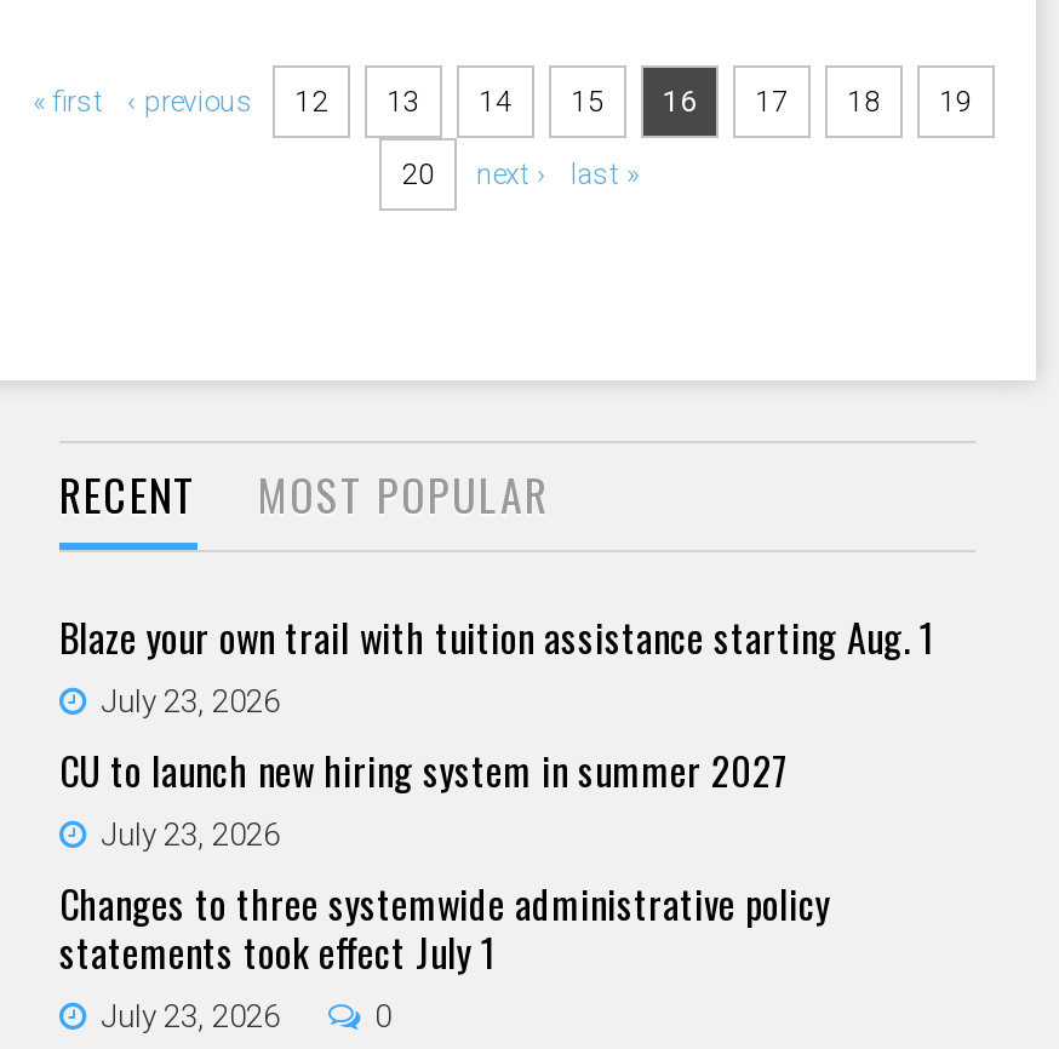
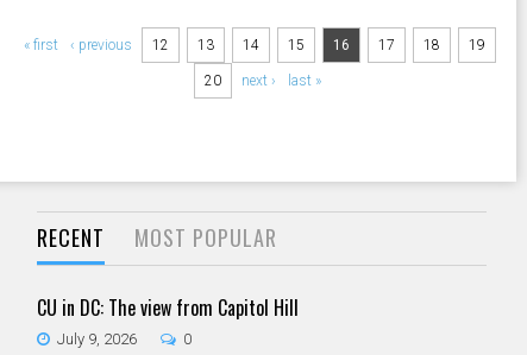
- Blaze your own trail with tuition assistance starting Aug. 1
- July 23, 2026
- CU to launch new hiring system in summer 2027
- July 23, 2026
- Changes to three systemwide administrative policy
- statements took effect July 1
- July 23, 2026
+ CU in DC: The view from Capitol Hill
+ July 9, 2026
